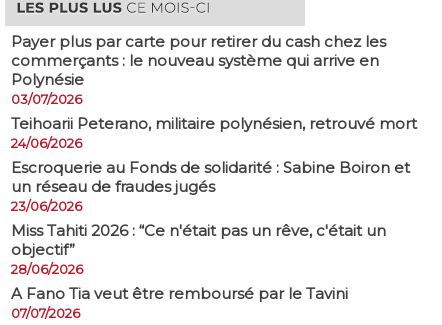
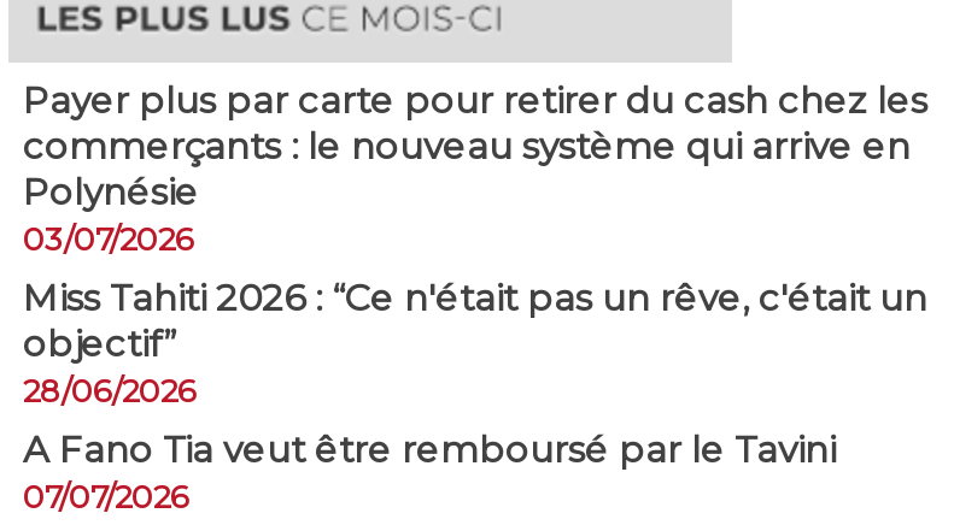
- Teihoarii Peterano, militaire polynésien, retrouvé mort
- 24/06/2026
- Escroquerie au Fonds de solidarité : Sabine Boiron et
- un réseau de fraudes jugés
- 23/06/2026
